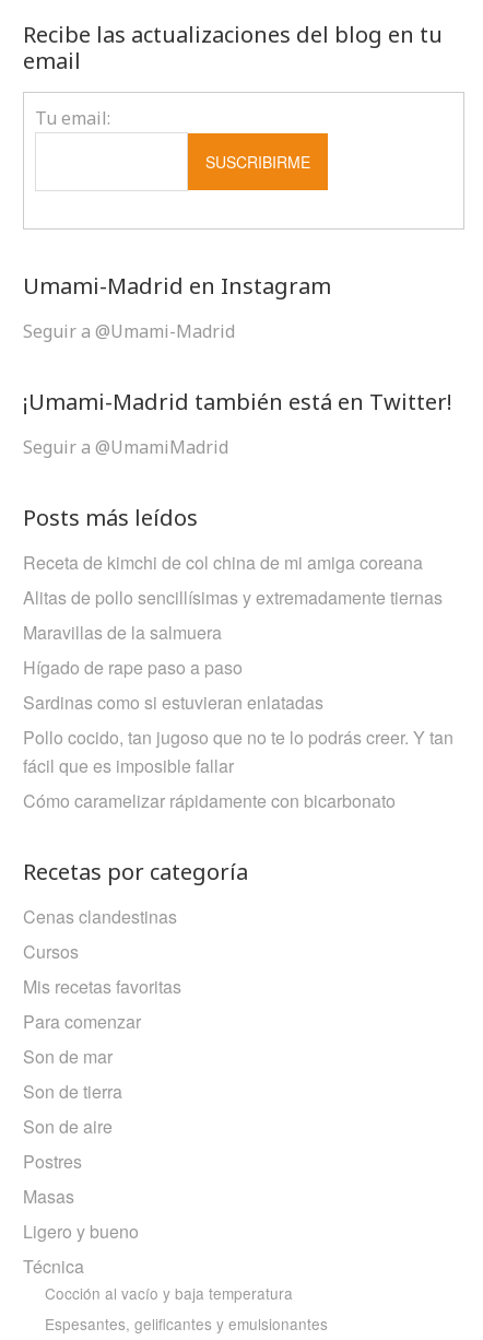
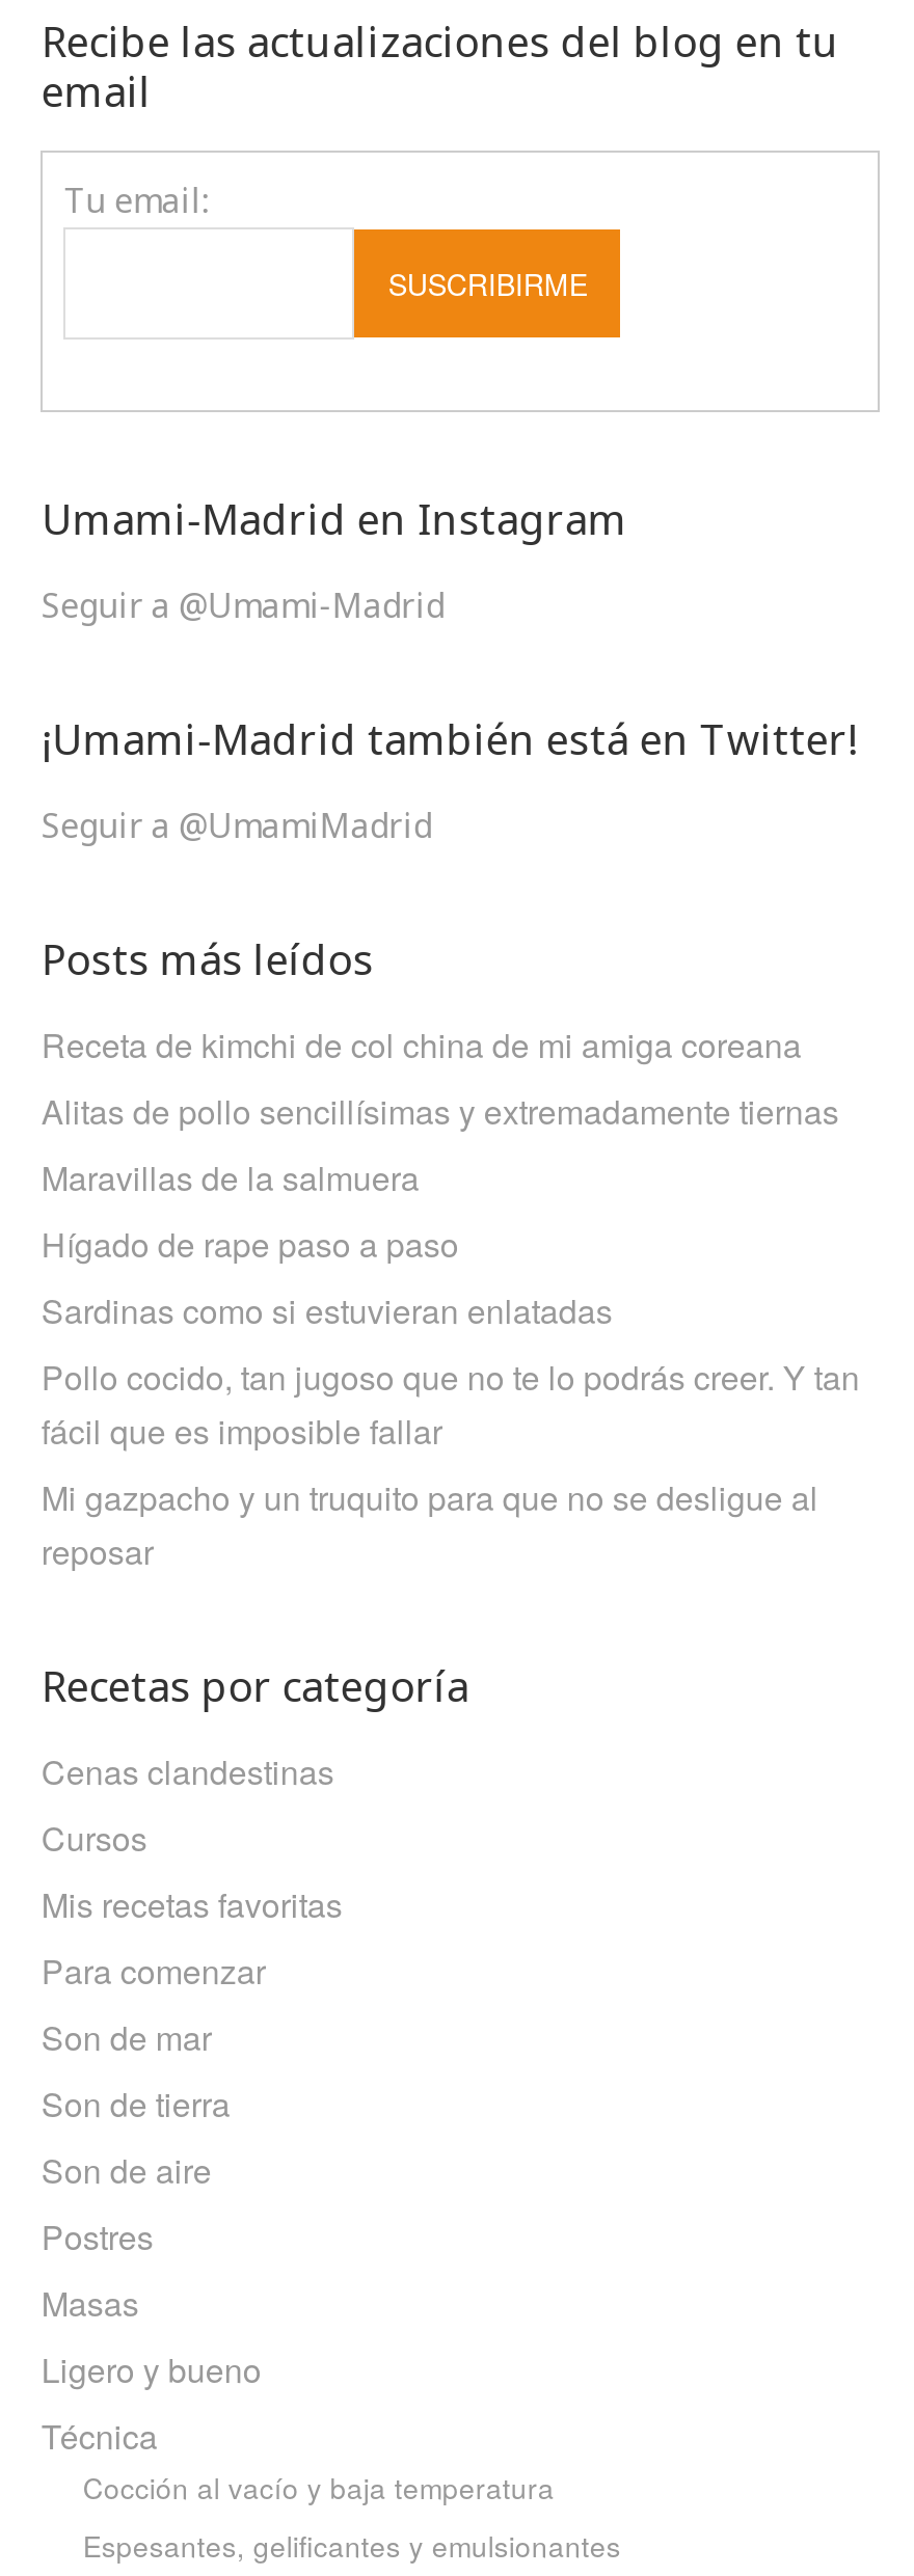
- Cómo caramelizar rápidamente con bicarbonato
+ Mi gazpacho y un truquito para que no se desligue al
+ reposar
